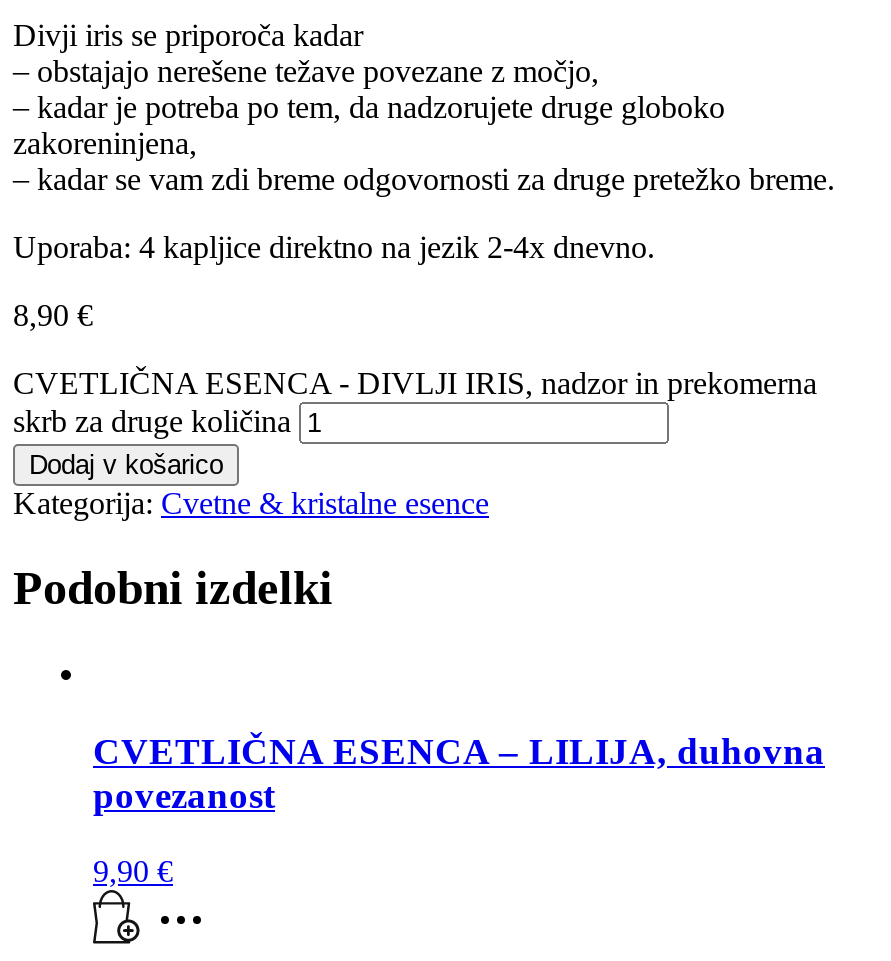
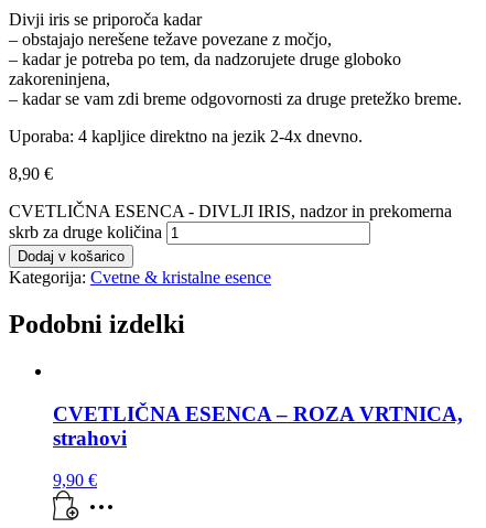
- CVETLIČNA ESENCA – LILIJA, duhovna
- povezanost
+ CVETLIČNA ESENCA – ROZA VRTNICA,
+ strahovi
